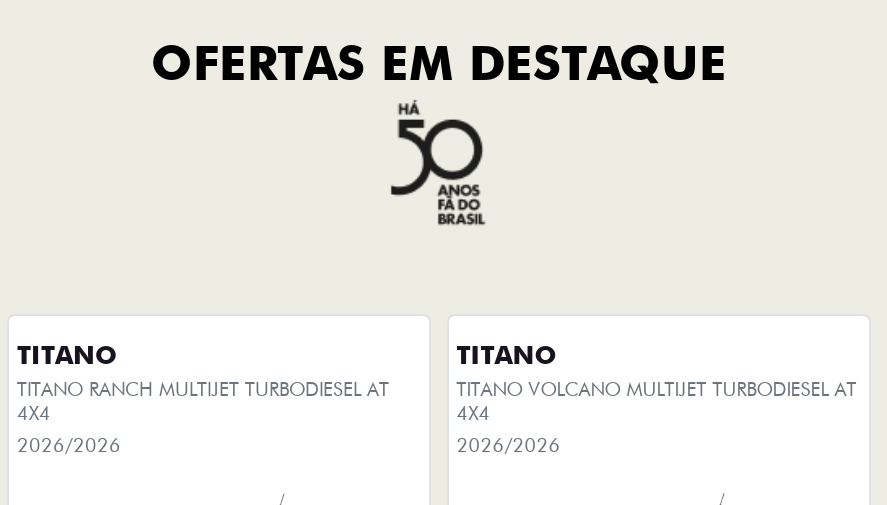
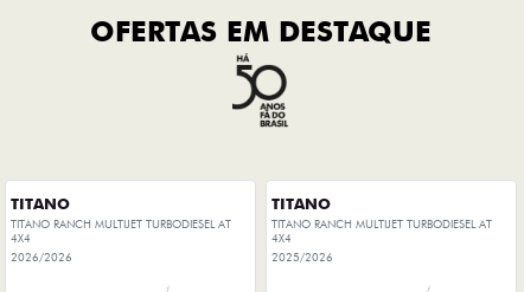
- TITANO VOLCANO MULTIJET TURBODIESEL AT
+ TITANO RANCH MULTIJET TURBODIESEL AT

- 2026/2026
+ 2025/2026
